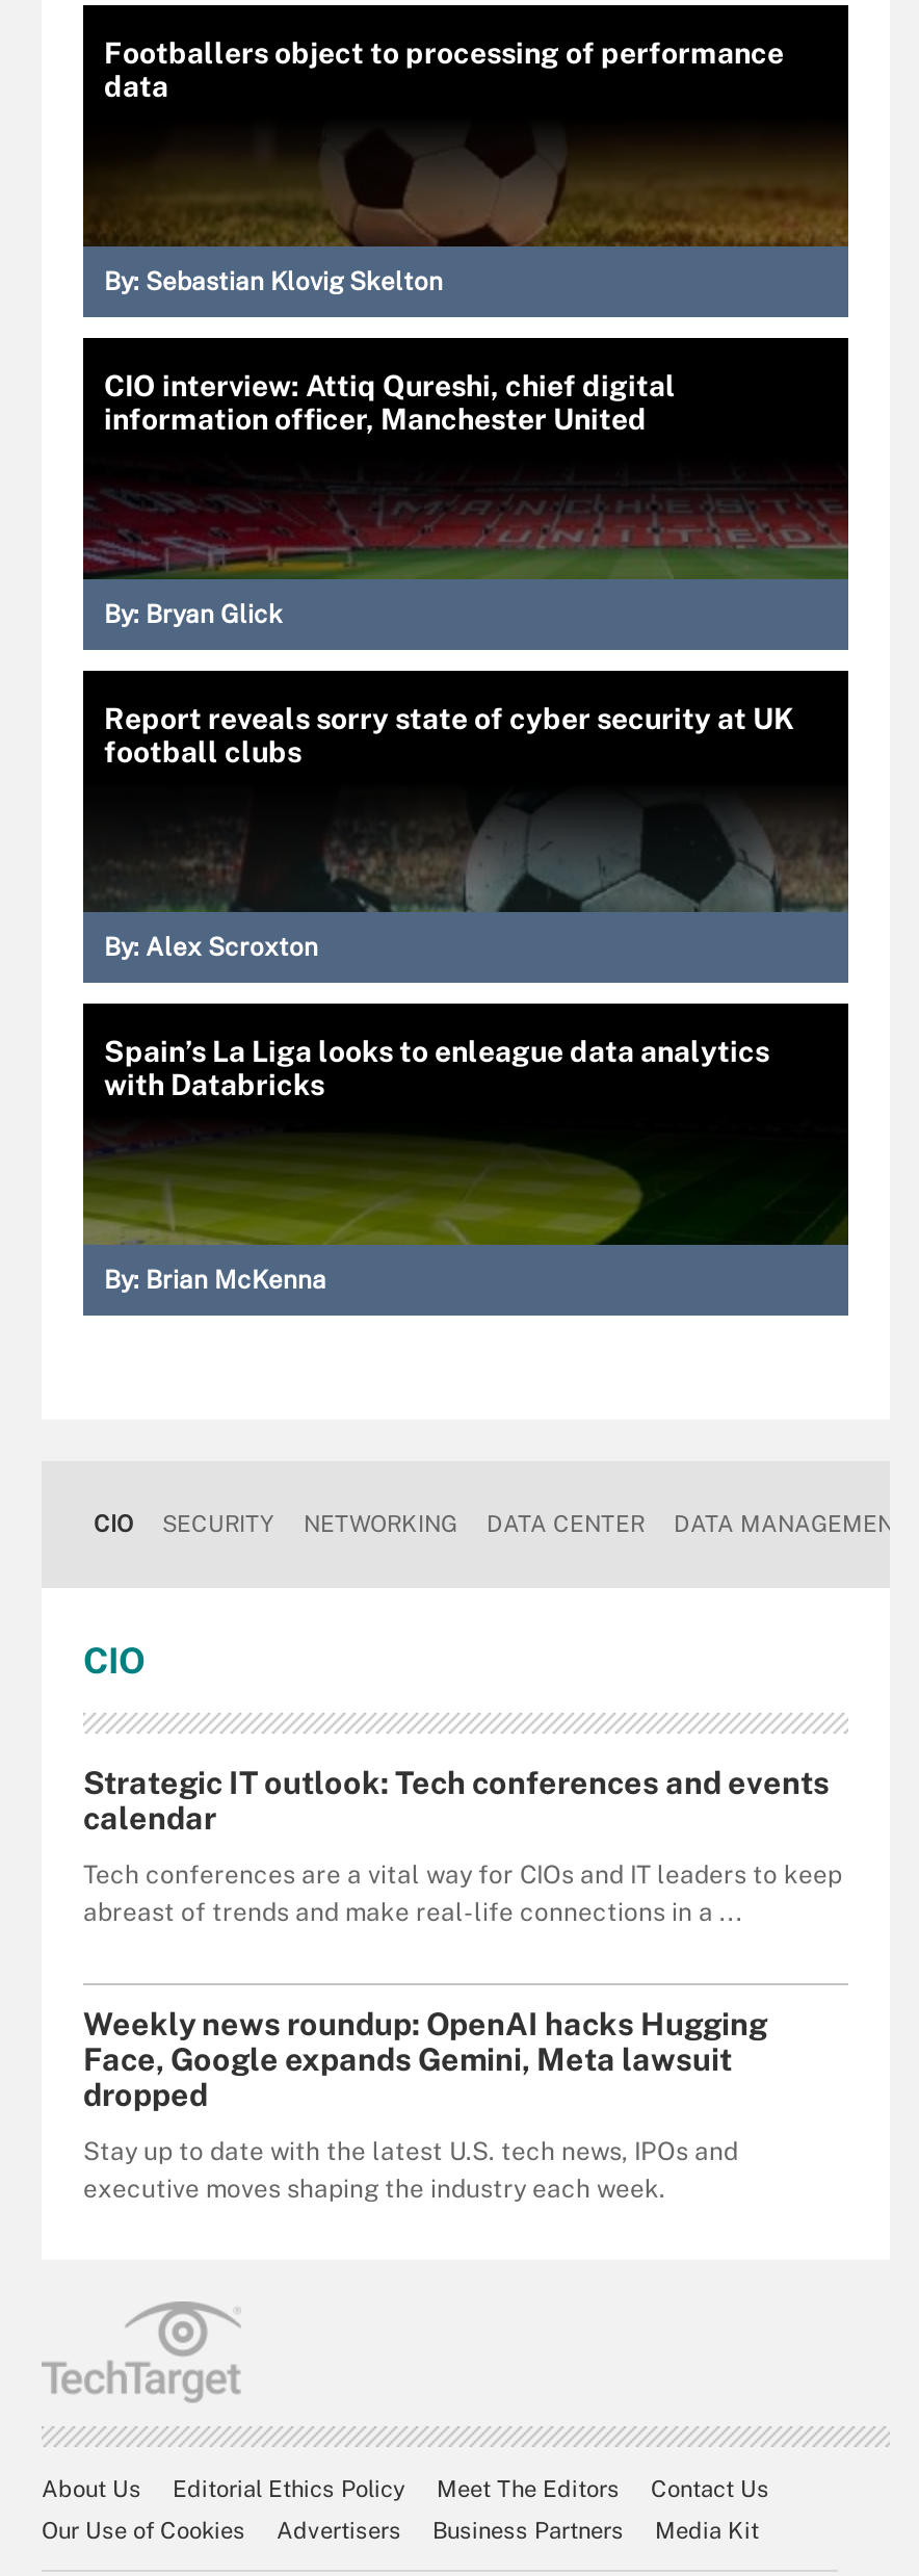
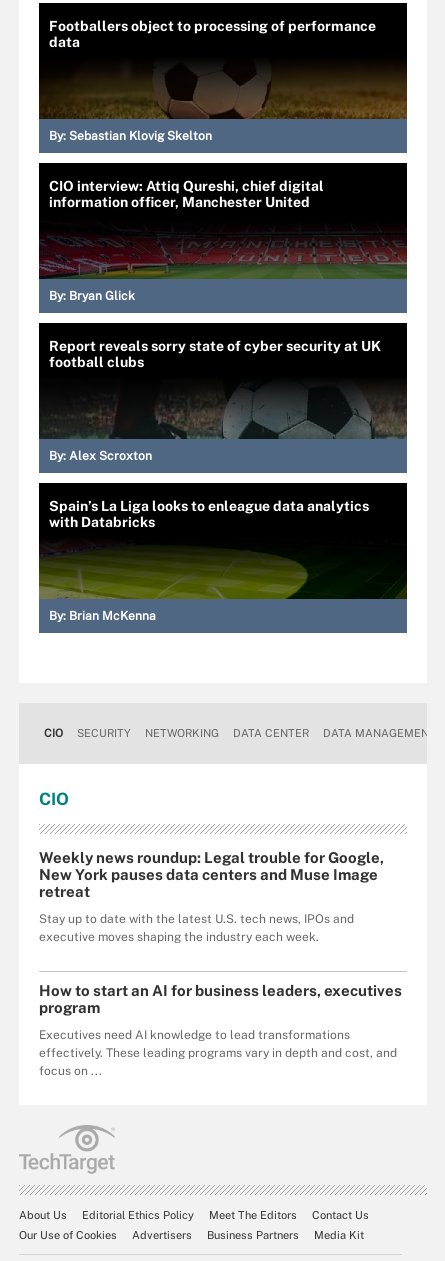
- Strategic IT outlook: Tech conferences and events
- calendar
- Tech conferences are a vital way for CIOs and IT leaders to keep
- abreast of trends and make real-life connections in a ...
- Weekly news roundup: OpenAI hacks Hugging
- Face, Google expands Gemini, Meta lawsuit
- dropped
+ Weekly news roundup: Legal trouble for Google,
+ New York pauses data centers and Muse Image
+ retreat

moved up: Stay up to date with the latest U.S. tech news, IPOs and | executive moves shaping the industry each week.

+ How to start an AI for business leaders, executives
+ program
+ Executives need AI knowledge to lead transformations
+ effectively. These leading programs vary in depth and cost, and
+ focus on ...
